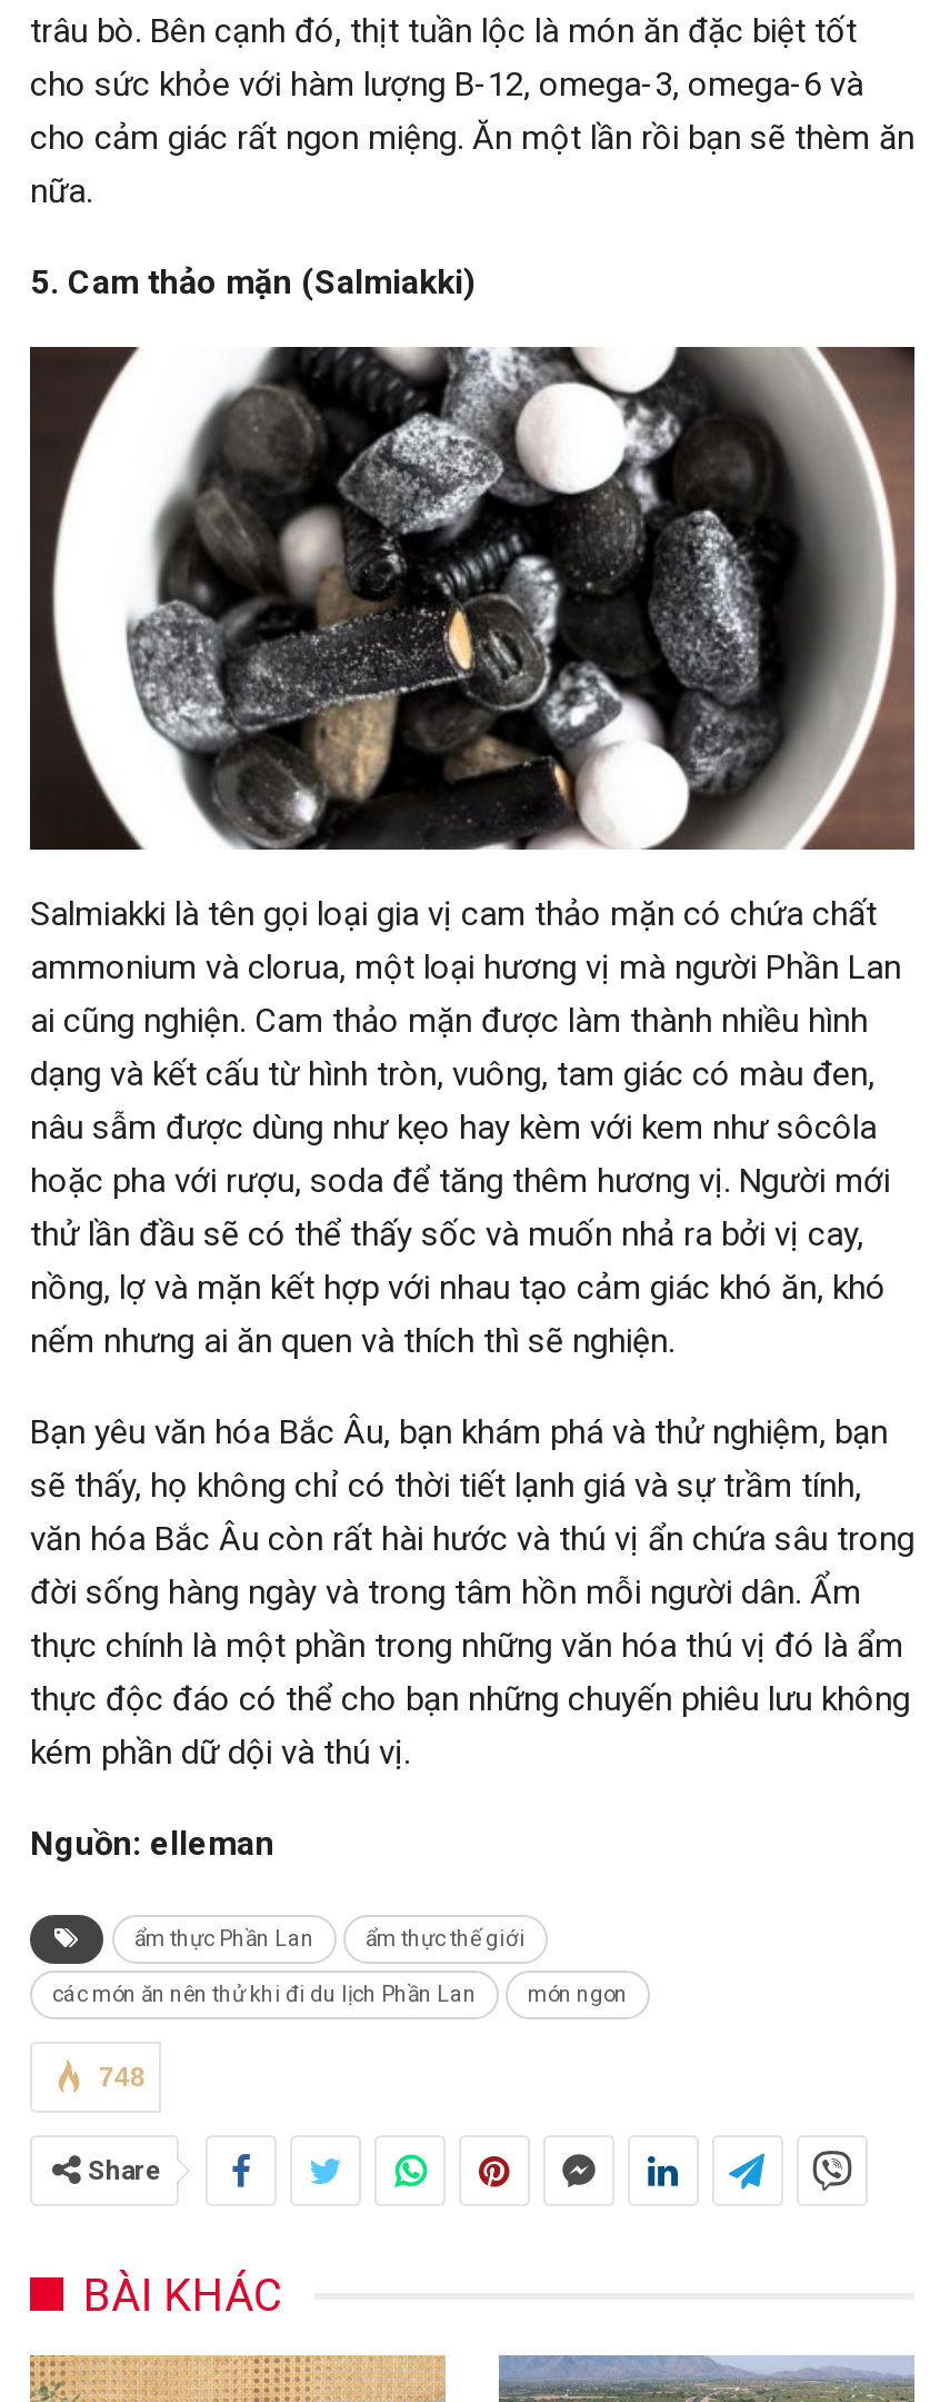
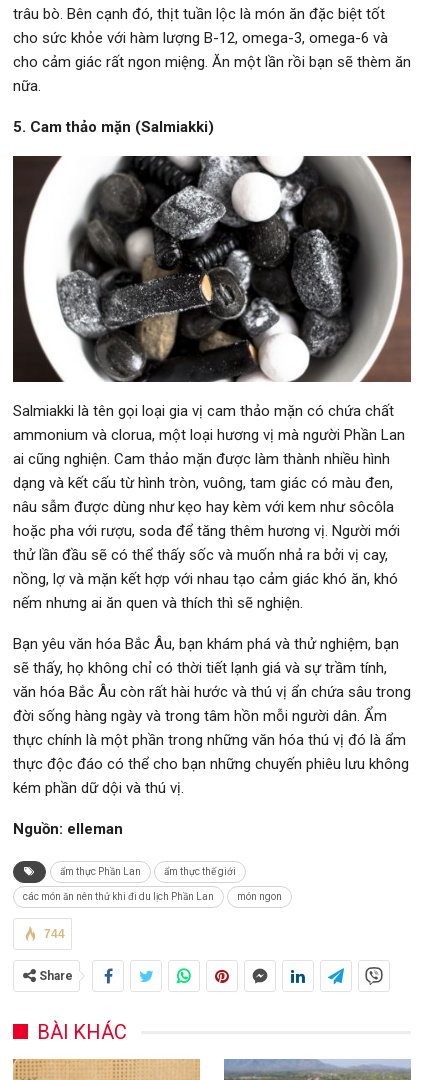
- 748
+ 744
